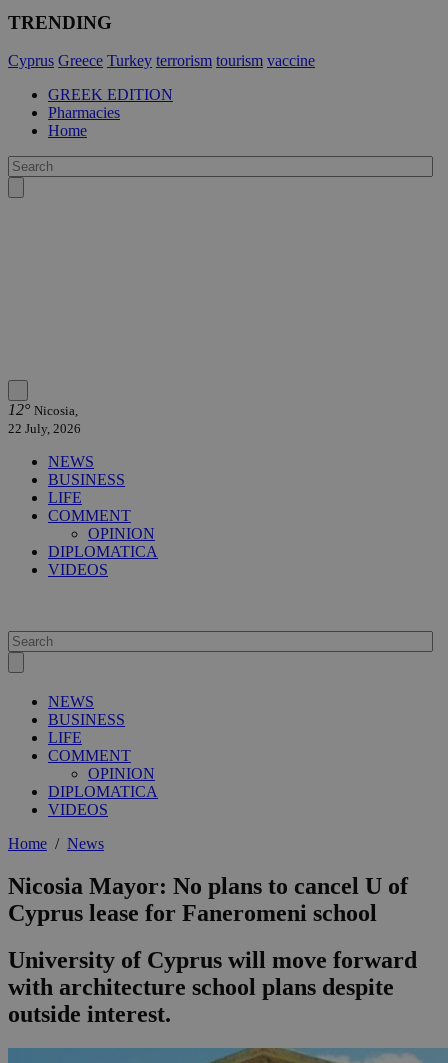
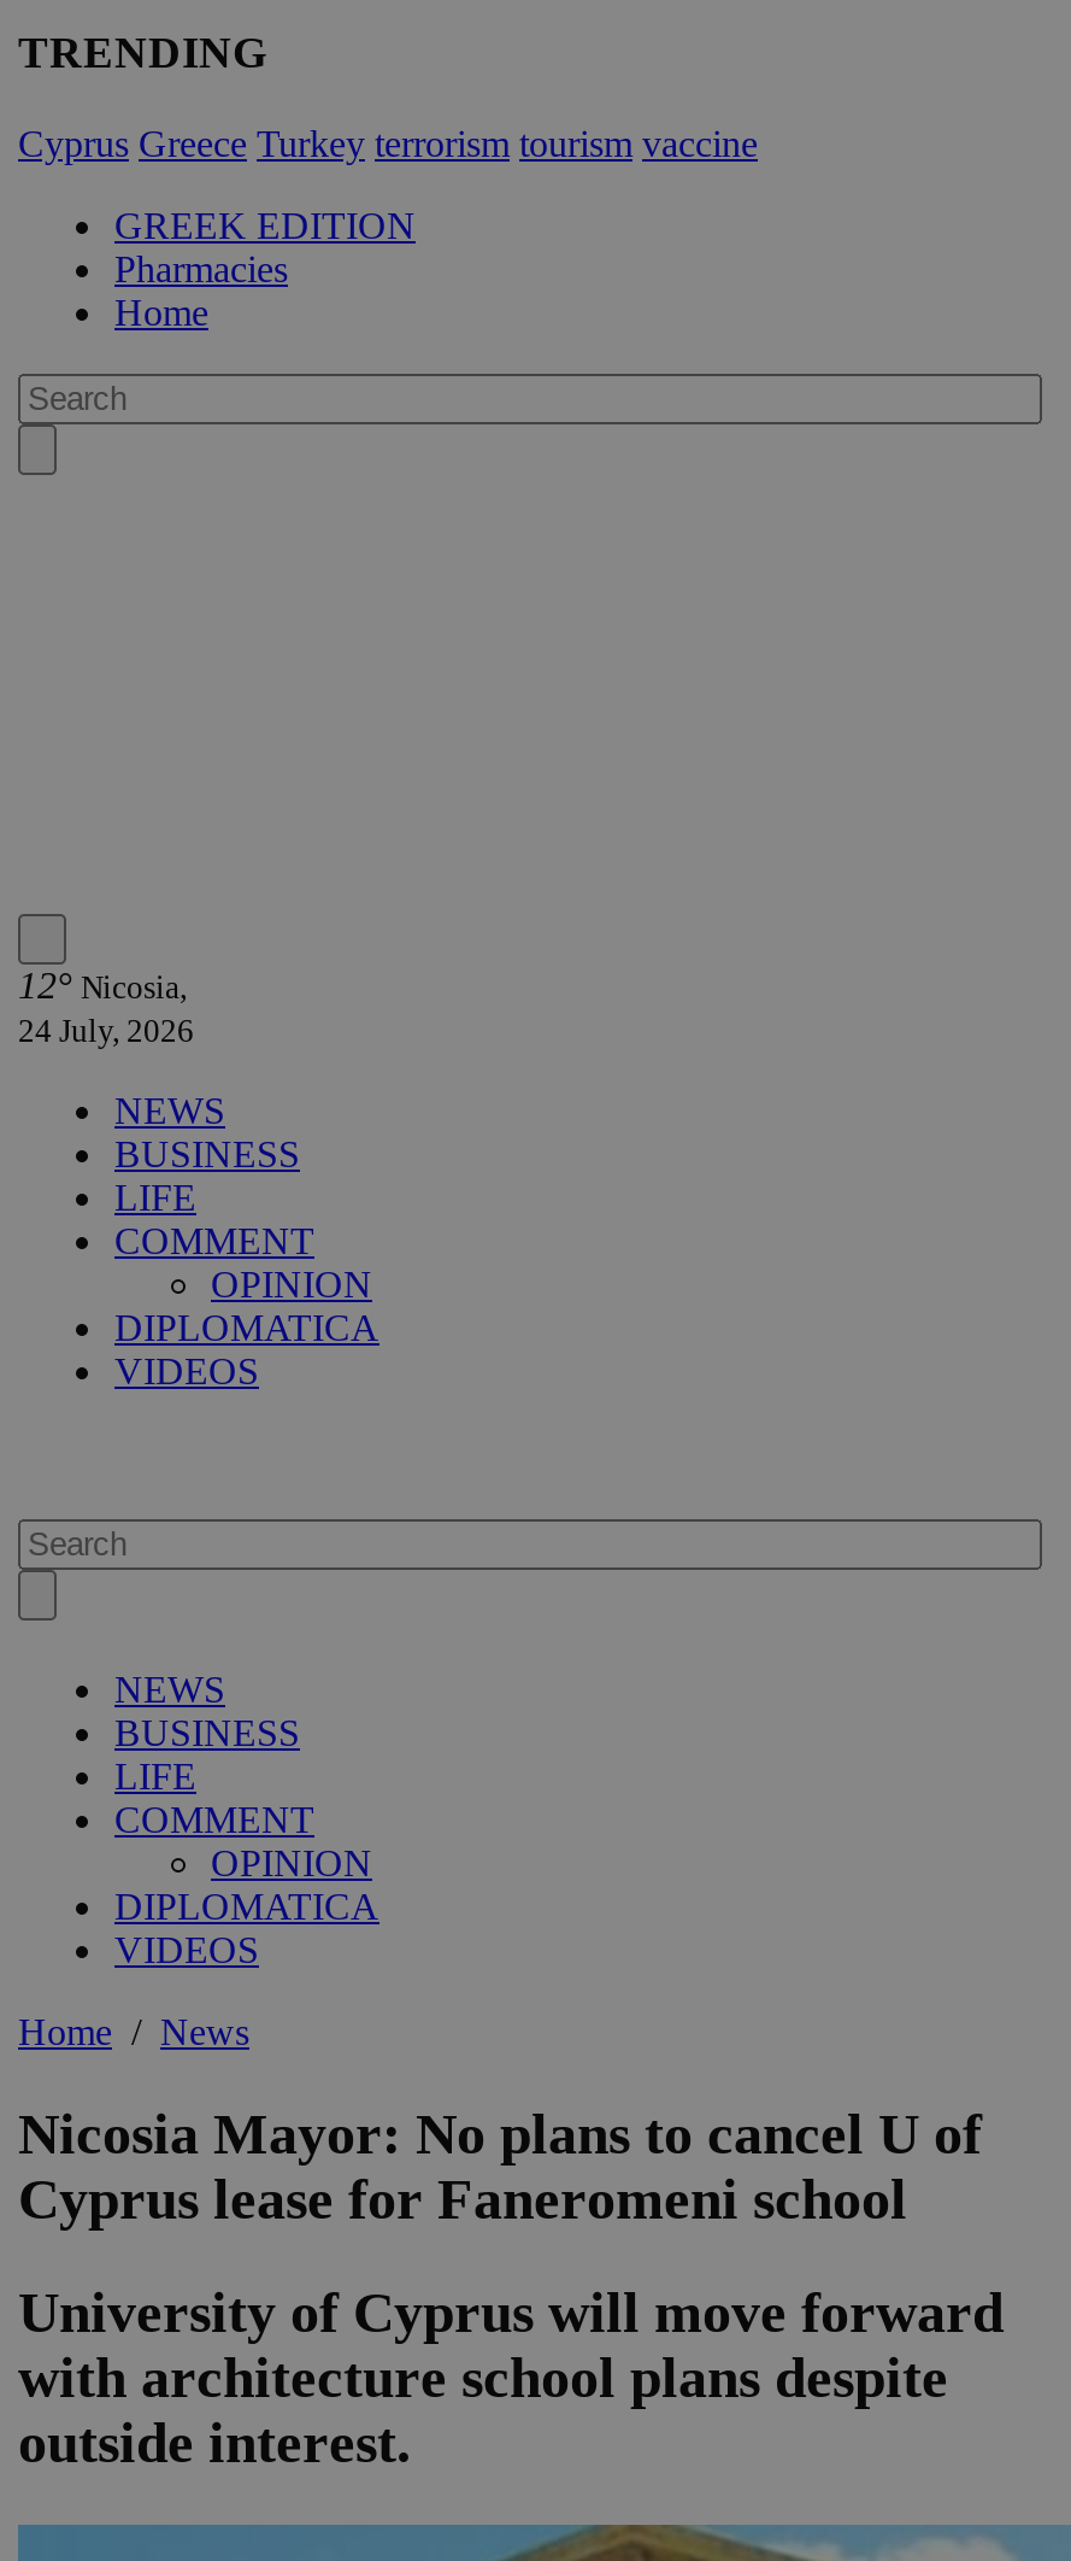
- 22 July, 2026
+ 24 July, 2026
